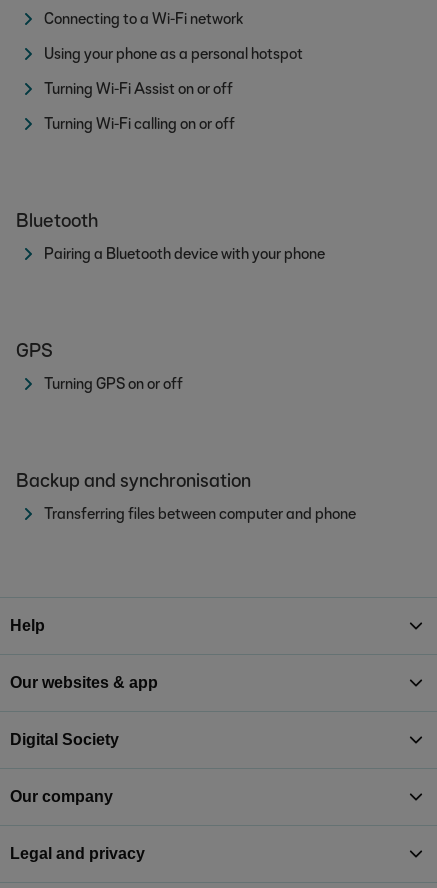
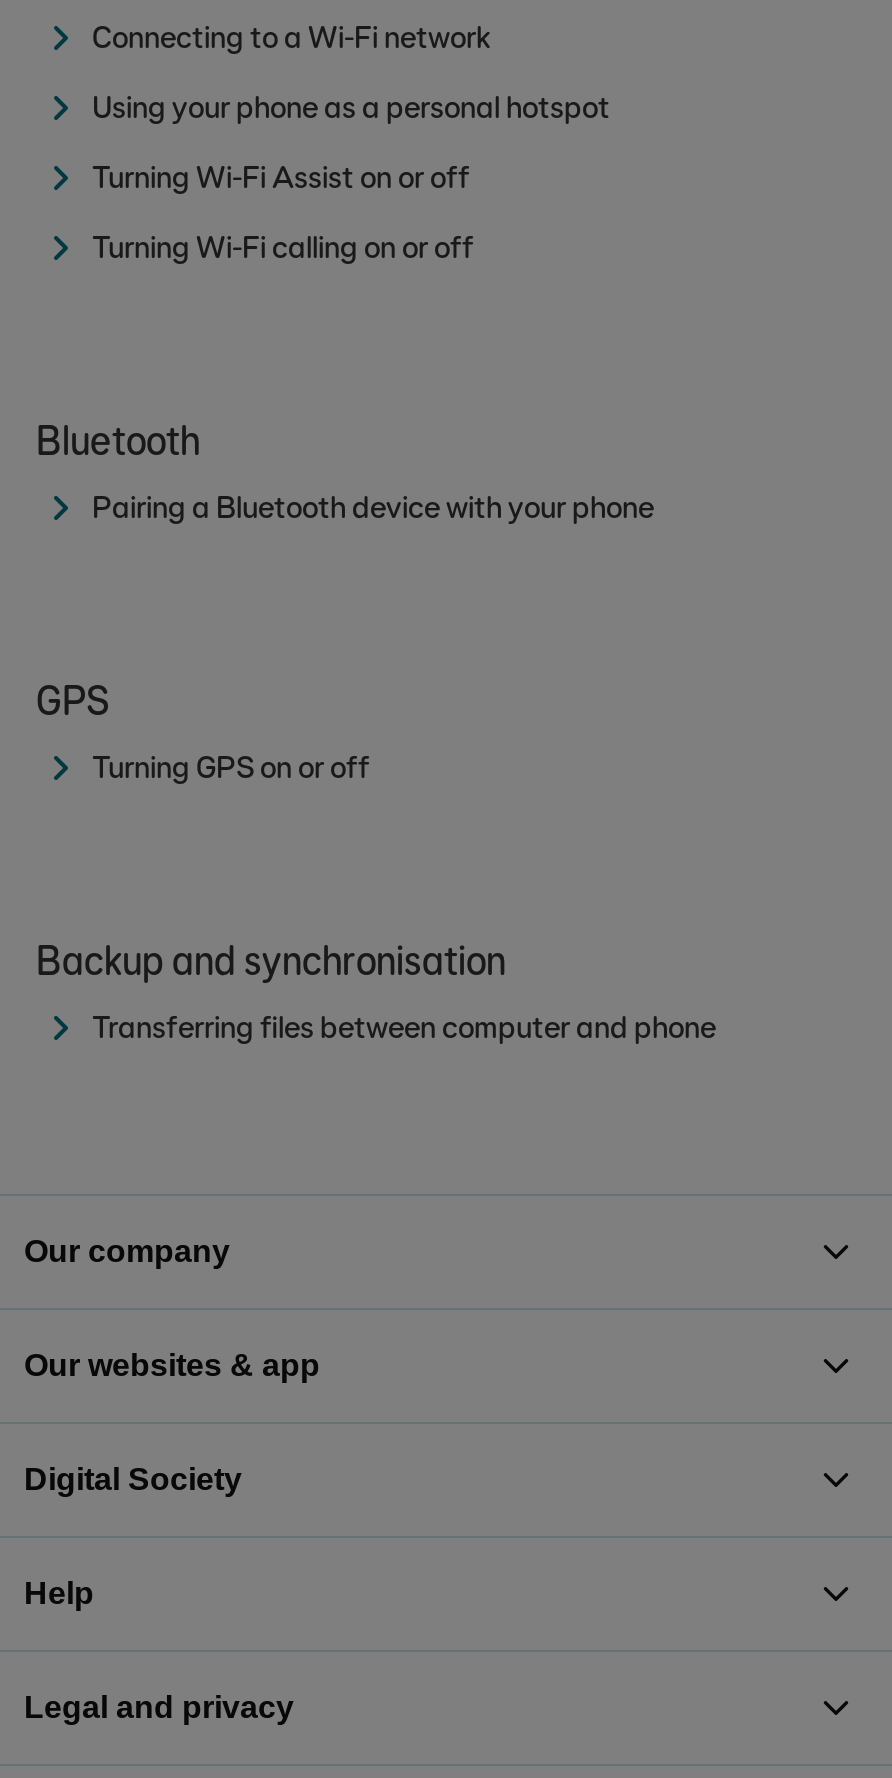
moved down: Help

moved up: Our company
